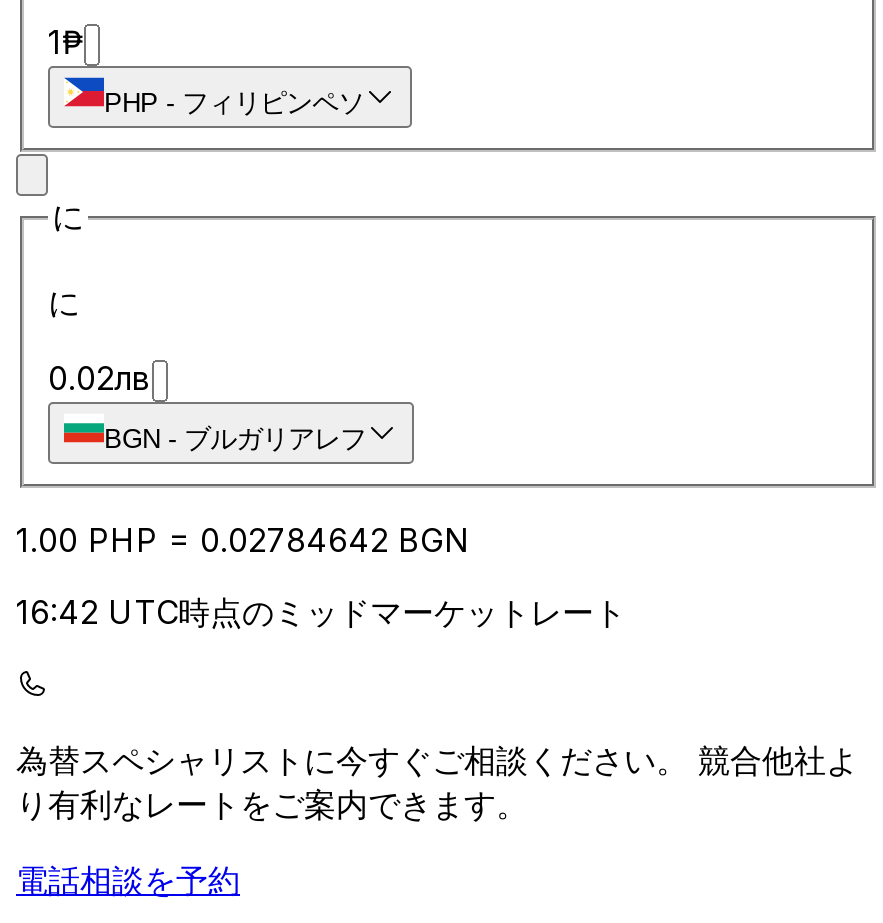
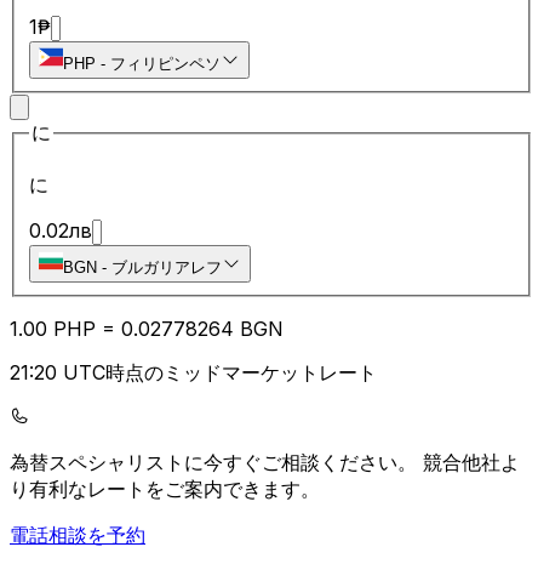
- 1.00 PHP = 0.02784642 BGN
+ 1.00 PHP = 0.02778264 BGN

- 16:42 UTC時点のミッドマーケットレート
+ 21:20 UTC時点のミッドマーケットレート
